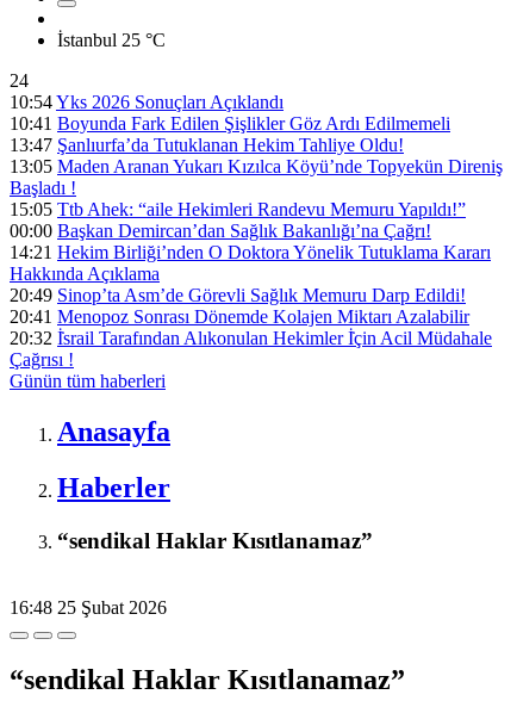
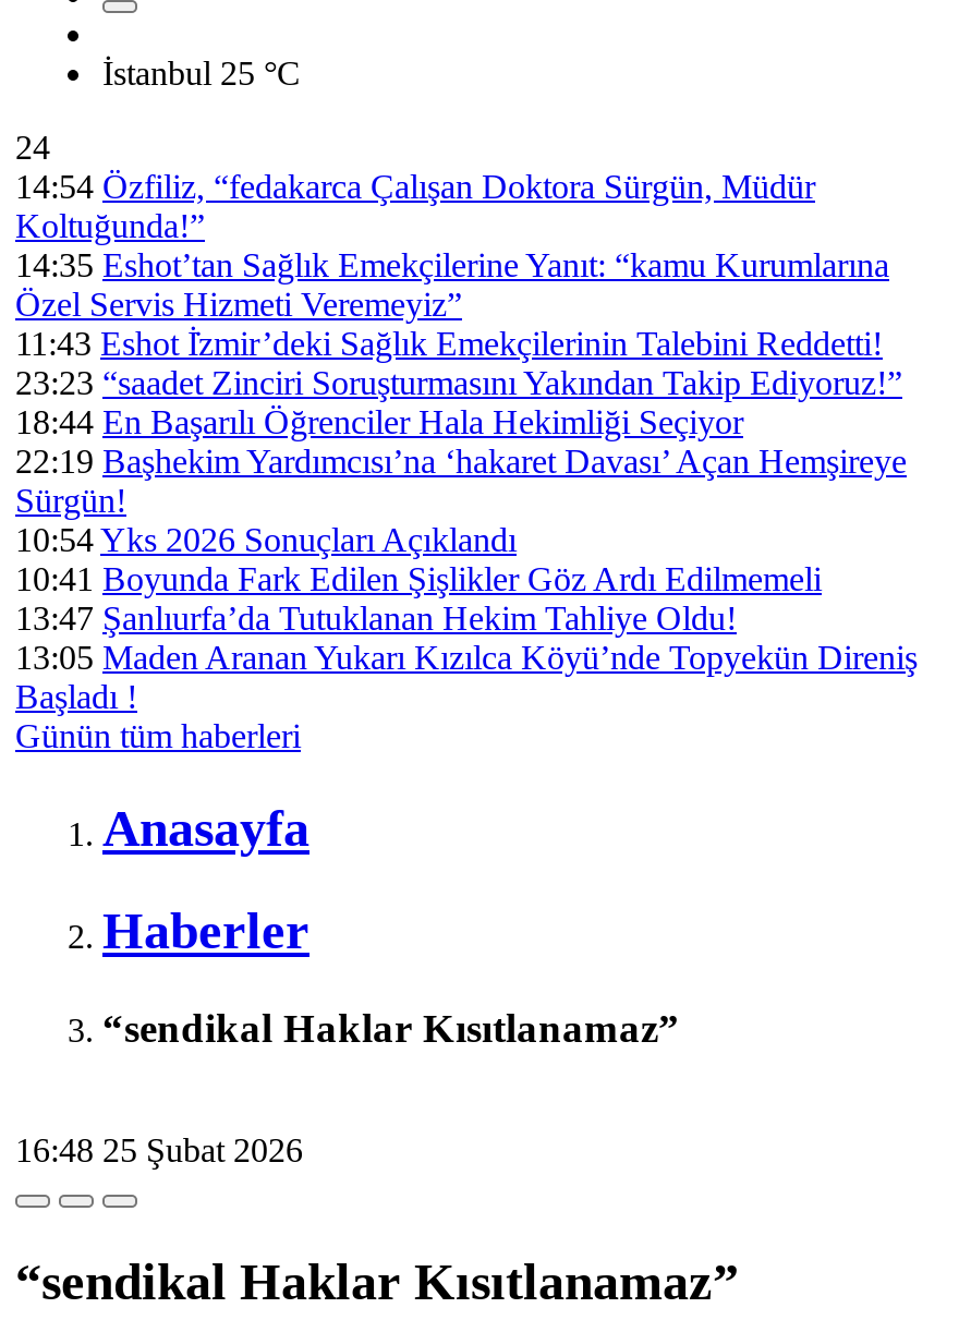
+ 14:54 Özfiliz, “fedakarca Çalışan Doktora Sürgün, Müdür
+ Koltuğunda!”
+ 14:35 Eshot’tan Sağlık Emekçilerine Yanıt: “kamu Kurumlarına
+ Özel Servis Hizmeti Veremeyiz”
+ 11:43 Eshot İ̇zmir’deki Sağlık Emekçilerinin Talebini Reddetti!
+ 23:23 “saadet Zinciri Soruşturmasını Yakından Takip Ediyoruz!”
+ 18:44 En Başarılı Öğrenciler Hala Hekimliği Seçiyor
+ 22:19 Başhekim Yardımcısı’na ‘hakaret Davası’ Açan Hemşireye
+ Sürgün!

moved down: 10:54 Yks 2026 Sonuçları Açıklandı | 10:41 Boyunda Fark Edilen Şişlikler Göz Ardı Edilmemeli | 13:47 Şanlıurfa’da Tutuklanan Hekim Tahliye Oldu! | 13:05 Maden Aranan Yukarı Kızılca Köyü’nde Topyekün Direniş | Başladı !

- 15:05 Ttb Ahek: “aile Hekimleri Randevu Memuru Yapıldı!”
- 00:00 Başkan Demircan’dan Sağlık Bakanlığı’na Çağrı!
- 14:21 Hekim Birliği’nden O Doktora Yönelik Tutuklama Kararı
- Hakkında Açıklama
- 20:49 Sinop’ta Asm’de Görevli Sağlık Memuru Darp Edildi!
- 20:41 Menopoz Sonrası Dönemde Kolajen Miktarı Azalabilir
- 20:32 İ̇srail Tarafından Alıkonulan Hekimler İ̇çin Acil Müdahale
- Çağrısı !
